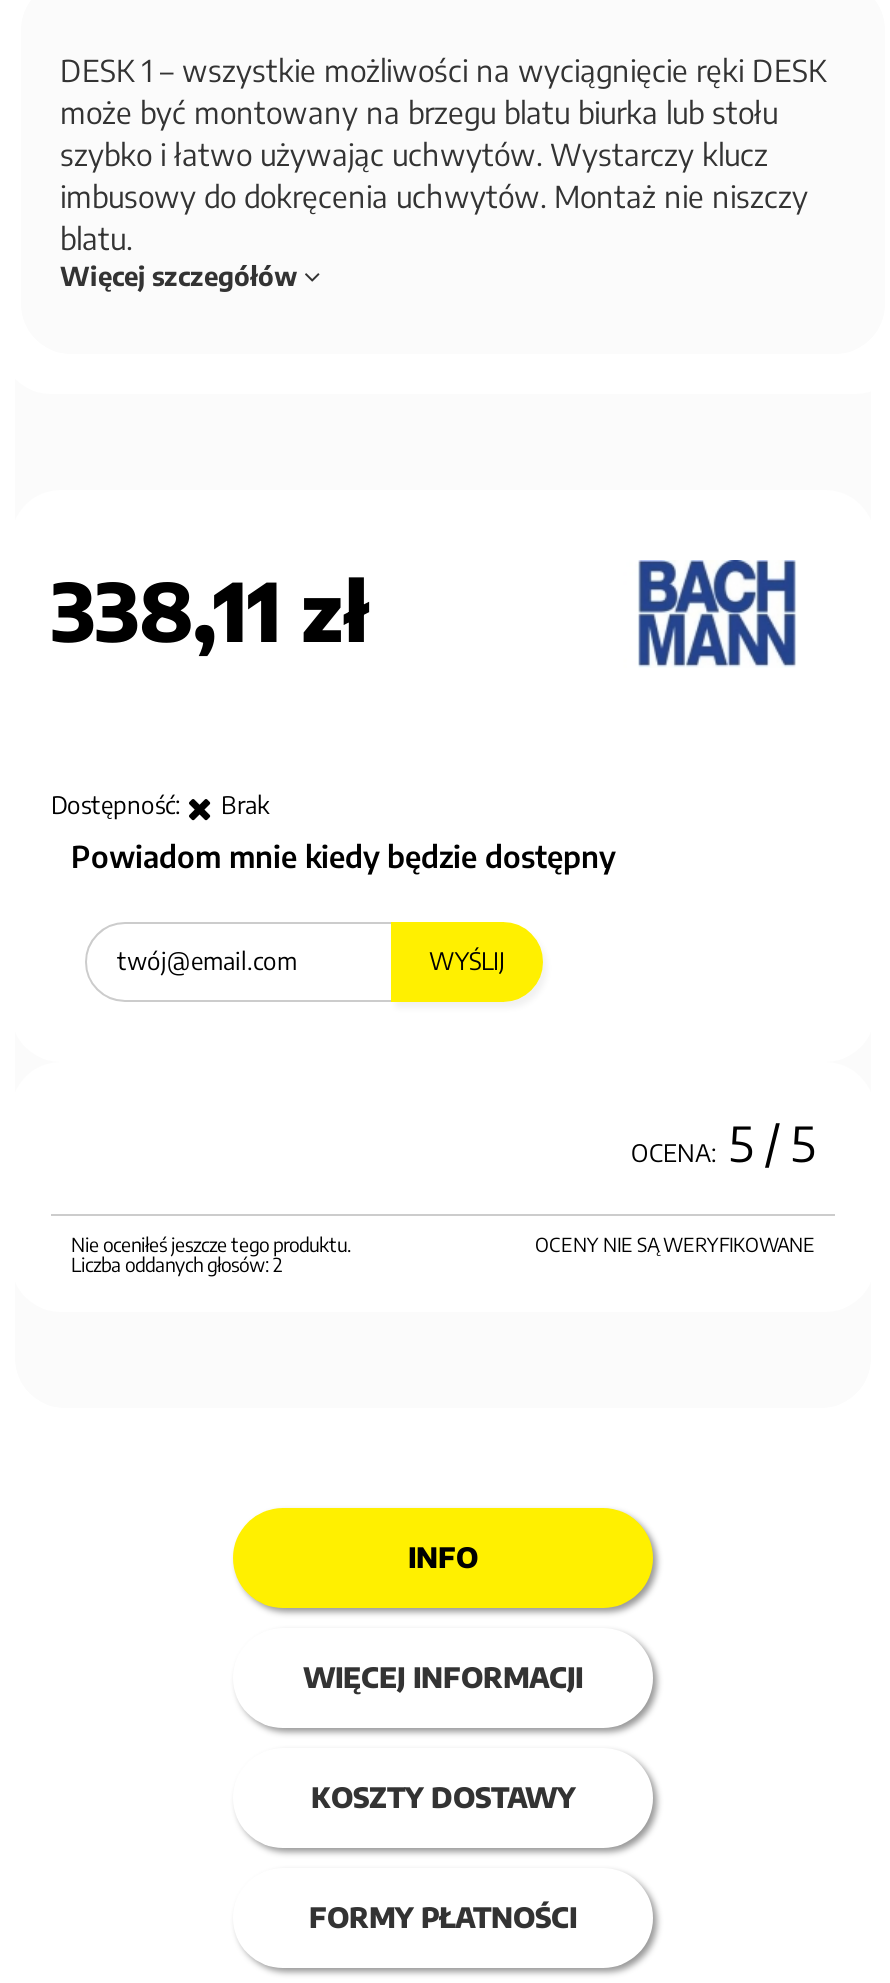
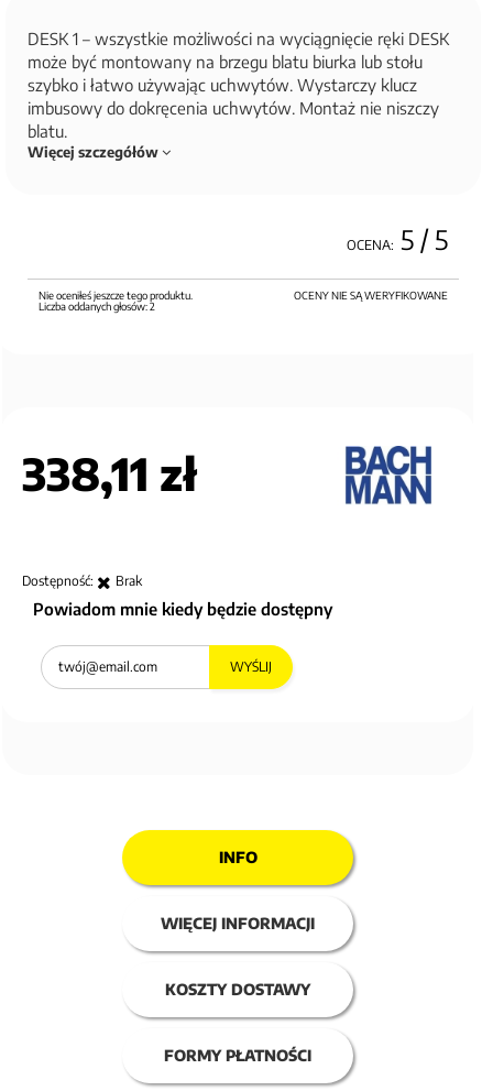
moved down: [image] | 338,11 zł | Dostępność: | Brak | Powiadom mnie kiedy będzie dostępny | WYŚLIJ

moved up: OCENA: 5 / 5 | OCENY NIE SĄ WERYFIKOWANE | Nie oceniłeś jeszcze tego produktu. | Liczba oddanych głosów: 2
